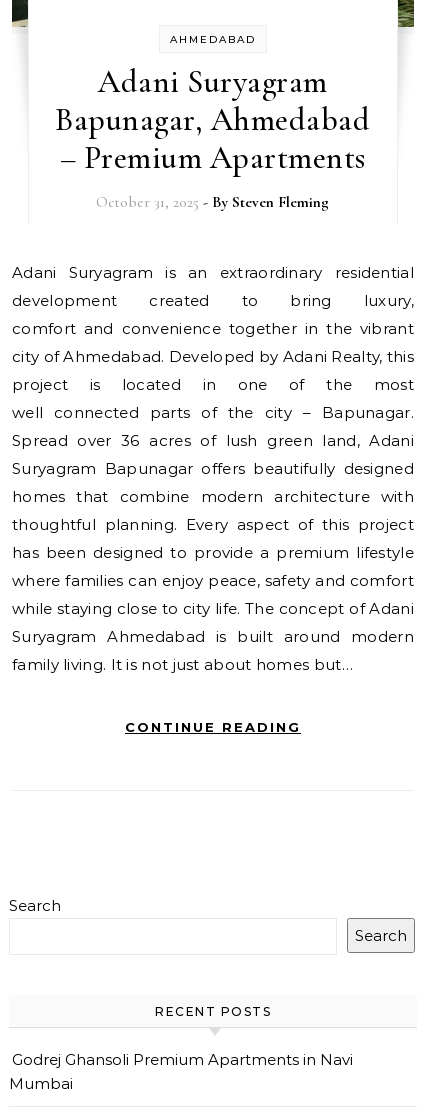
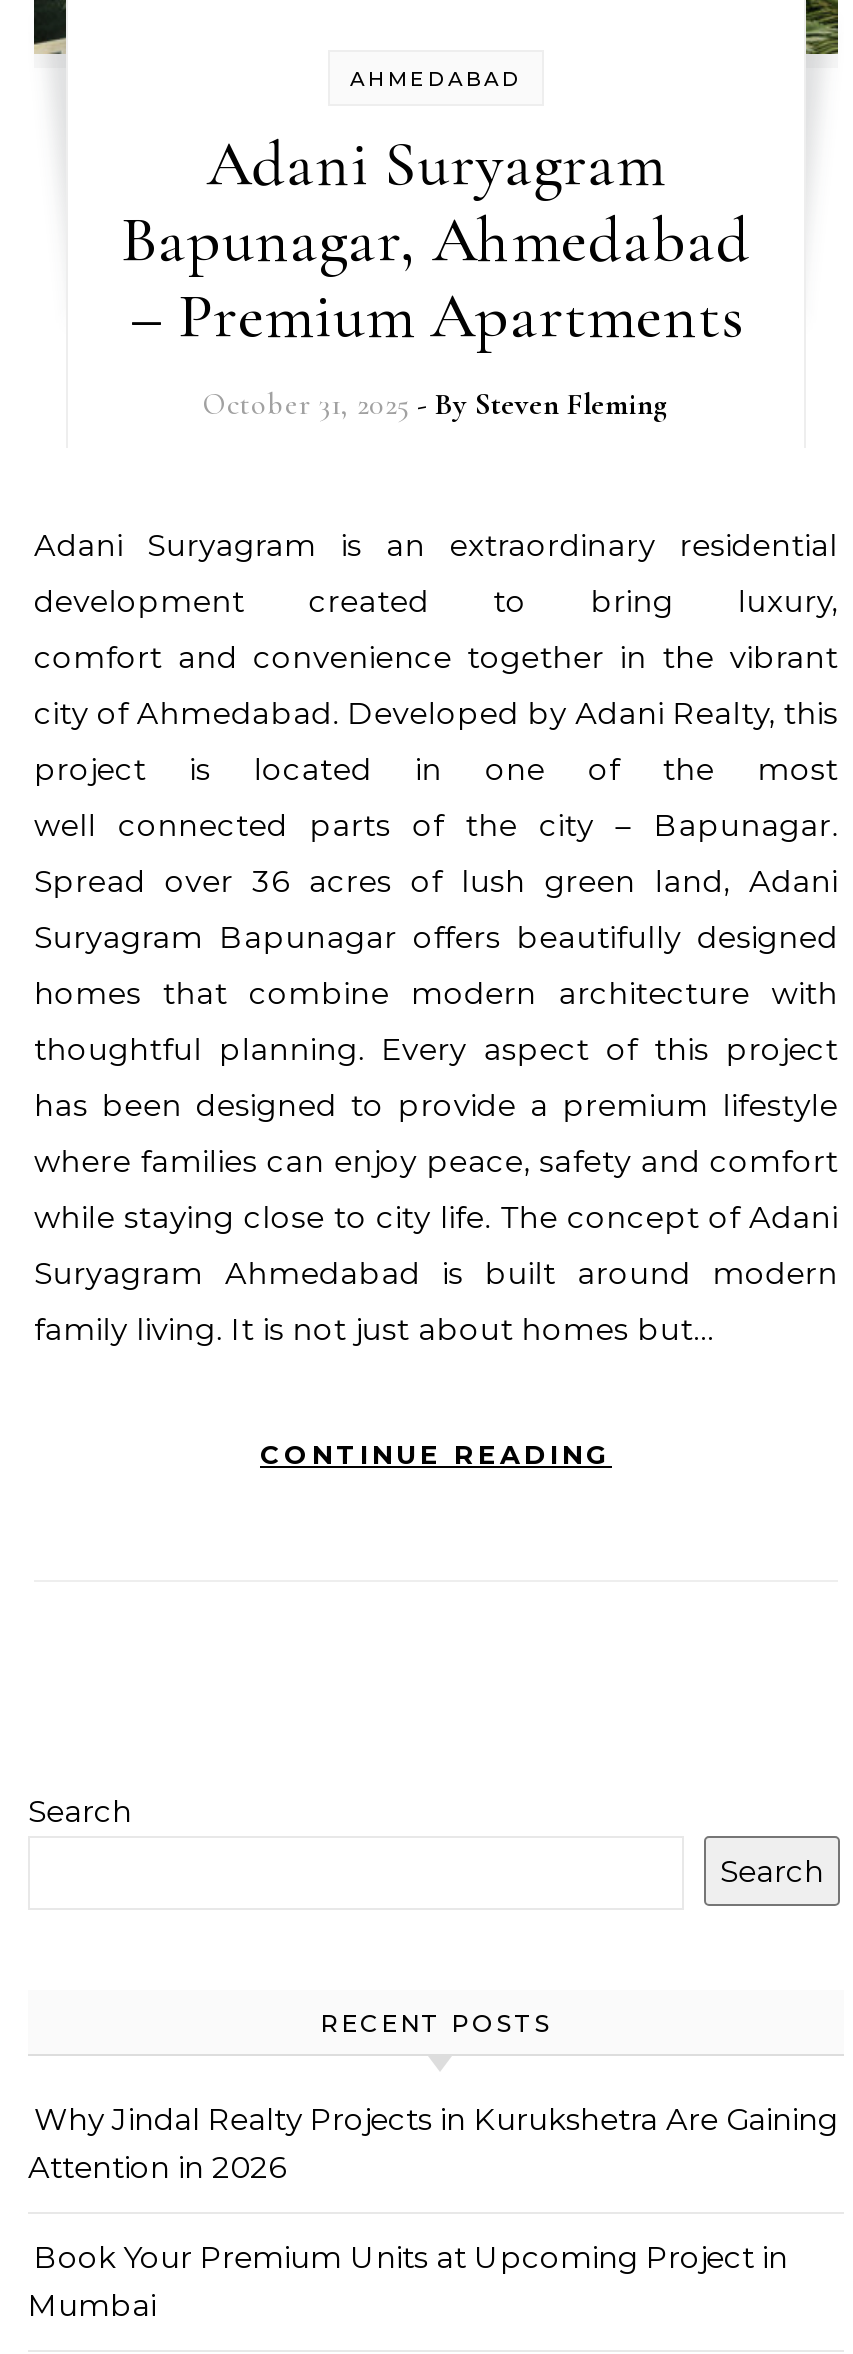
- Godrej Ghansoli Premium Apartments in Navi
+ Why Jindal Realty Projects in Kurukshetra Are Gaining
+ Attention in 2026
+ Book Your Premium Units at Upcoming Project in
